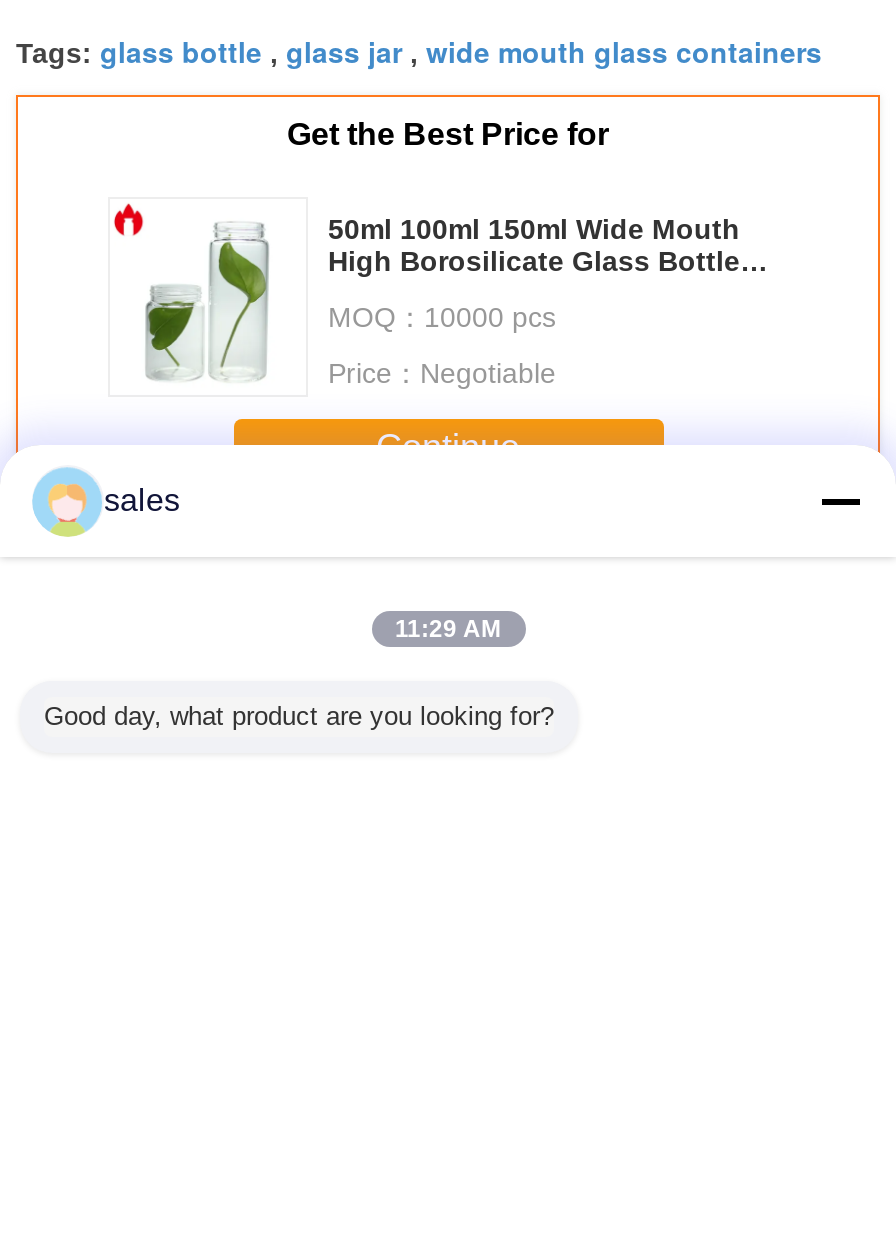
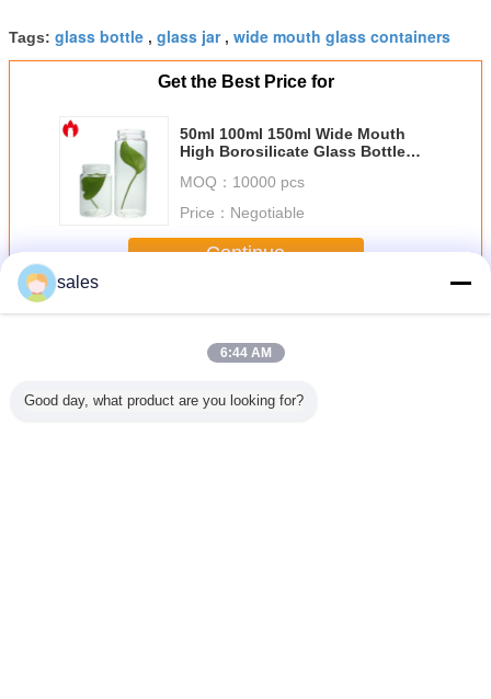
- 11:29 AM
+ 6:44 AM
